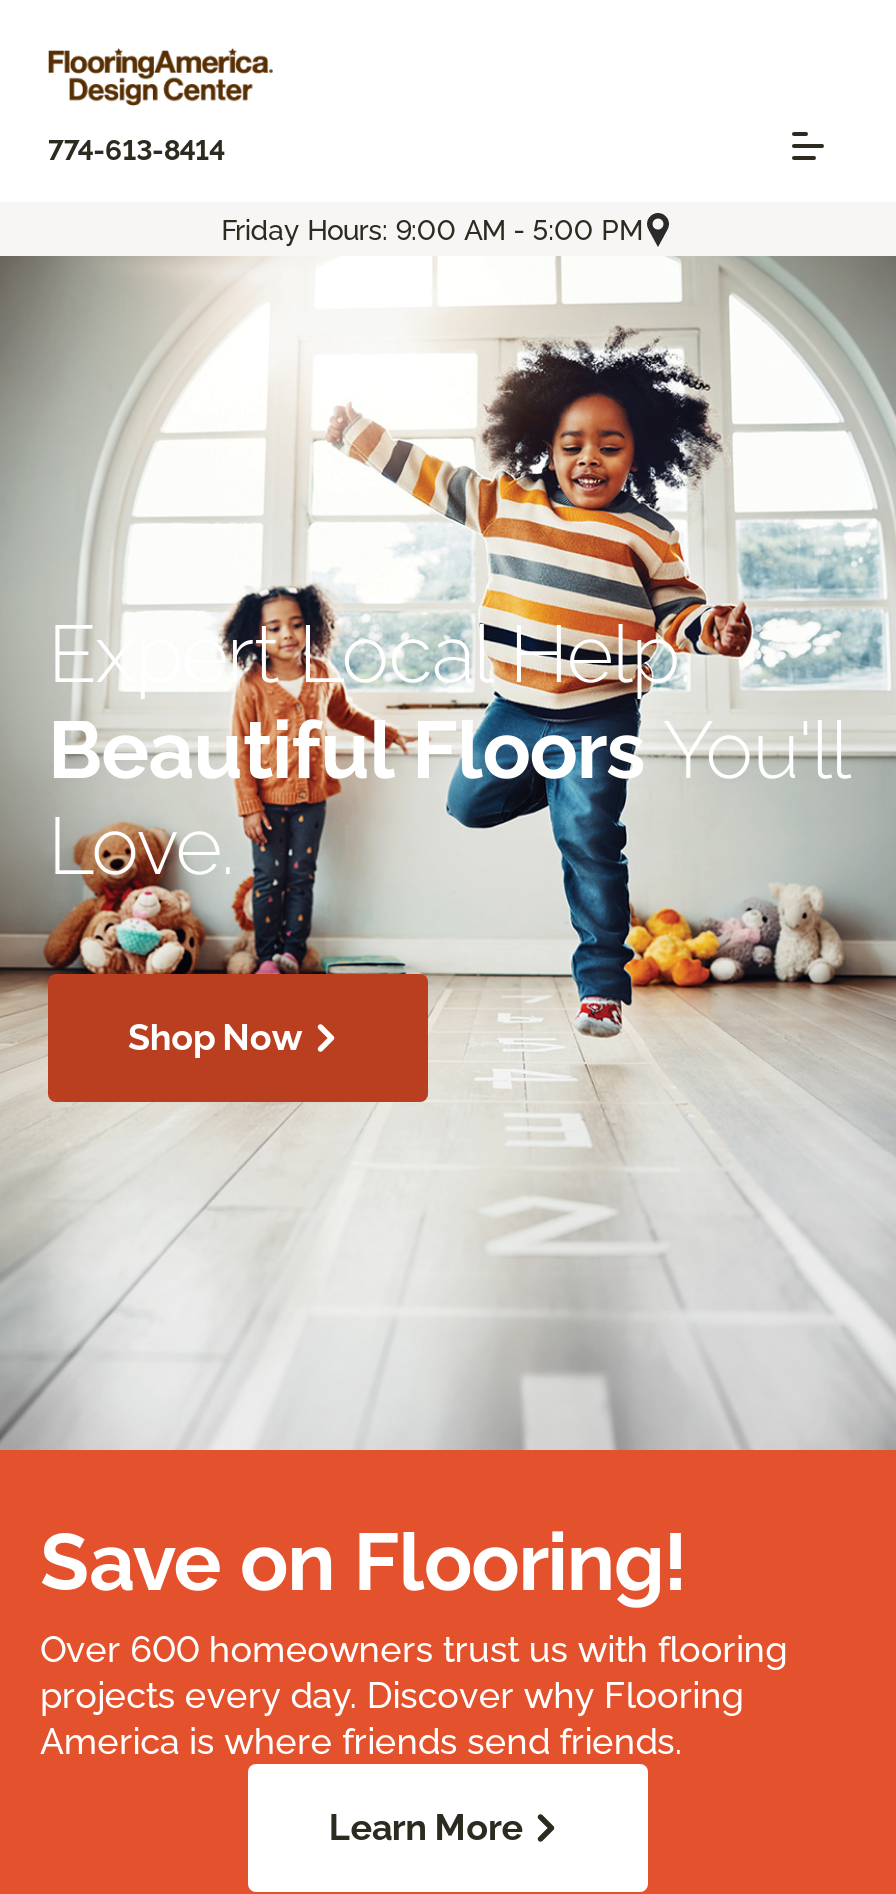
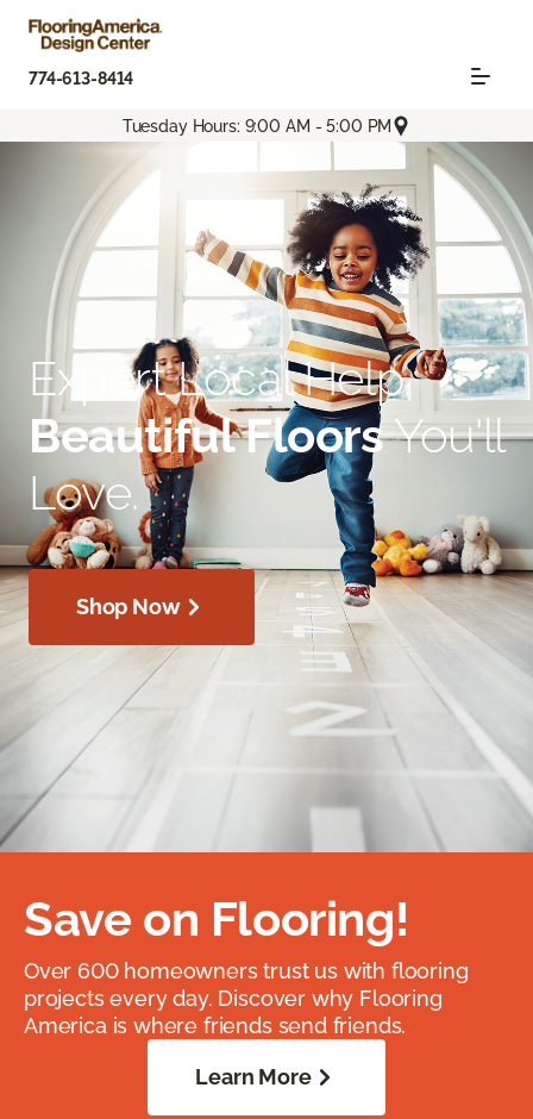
- Friday Hours: 9:00 AM - 5:00 PM
+ Tuesday Hours: 9:00 AM - 5:00 PM
